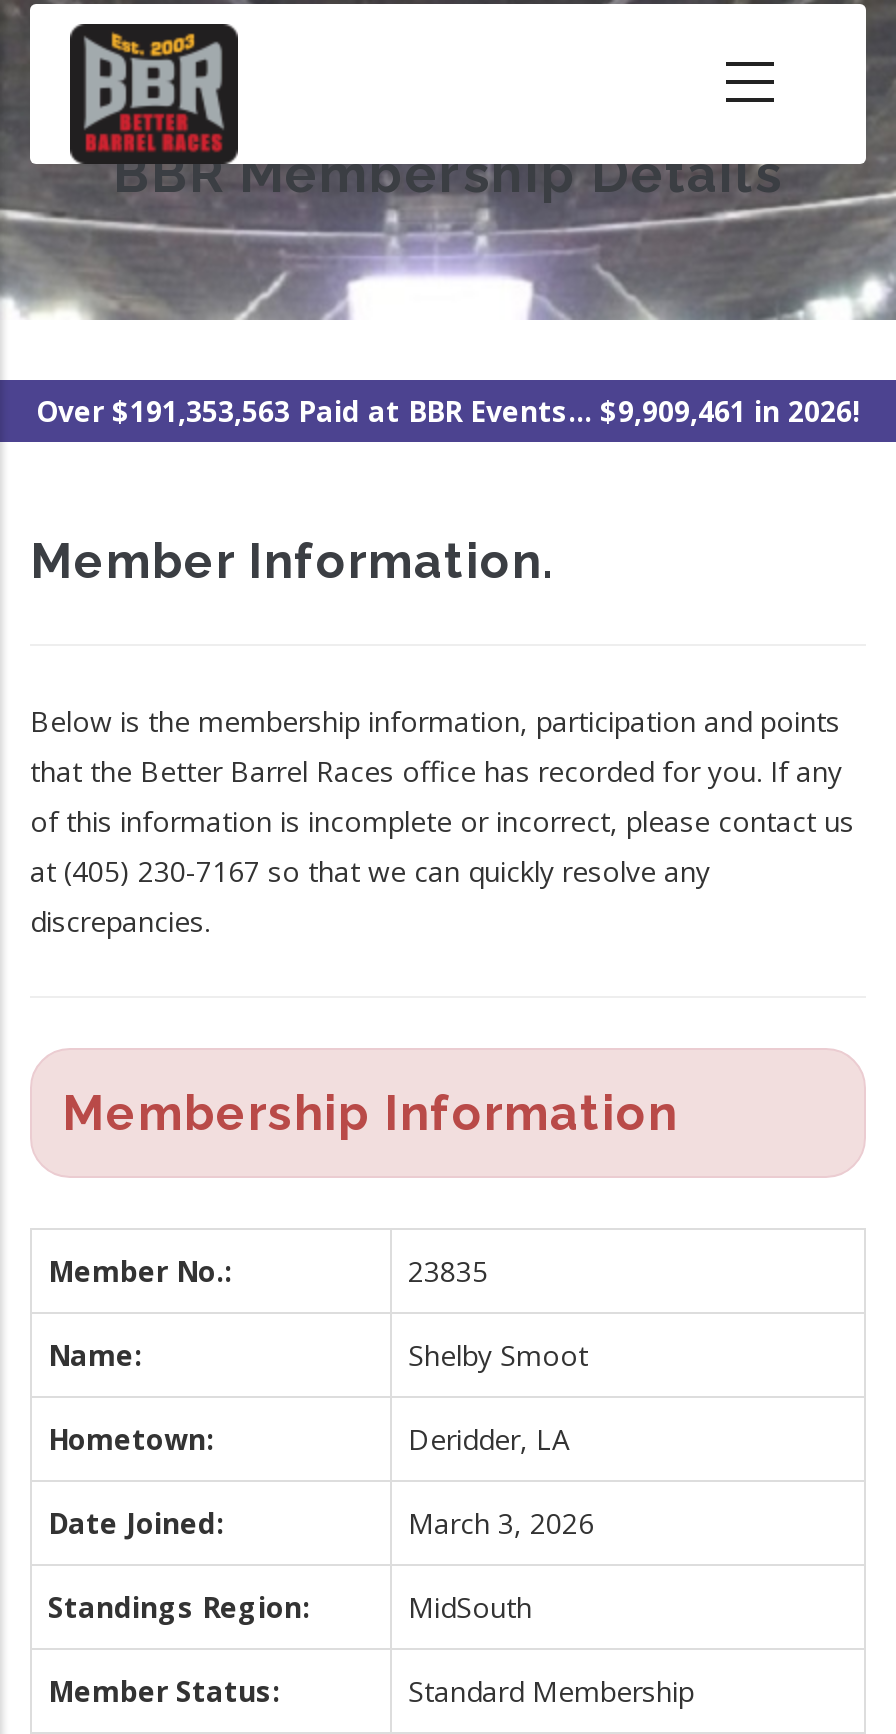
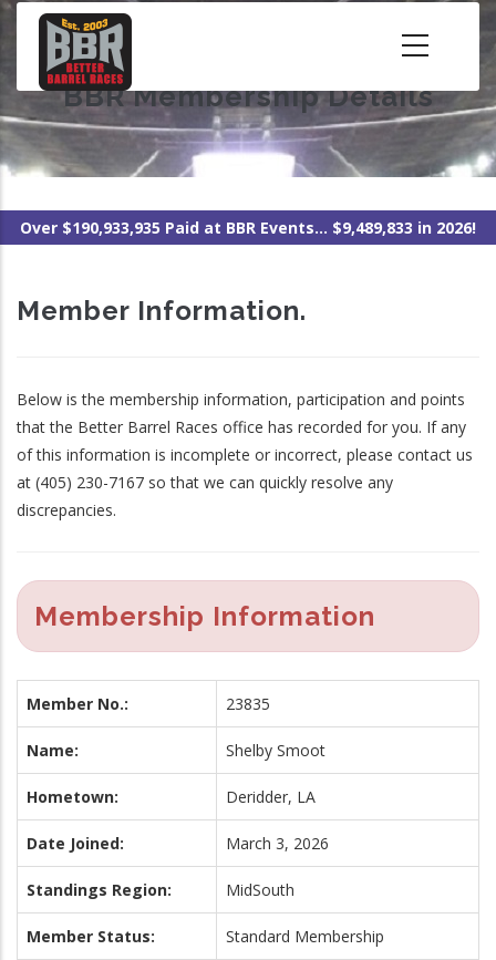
- Over $191,353,563 Paid at BBR Events... $9,909,461 in 2026!
+ Over $190,933,935 Paid at BBR Events... $9,489,833 in 2026!
